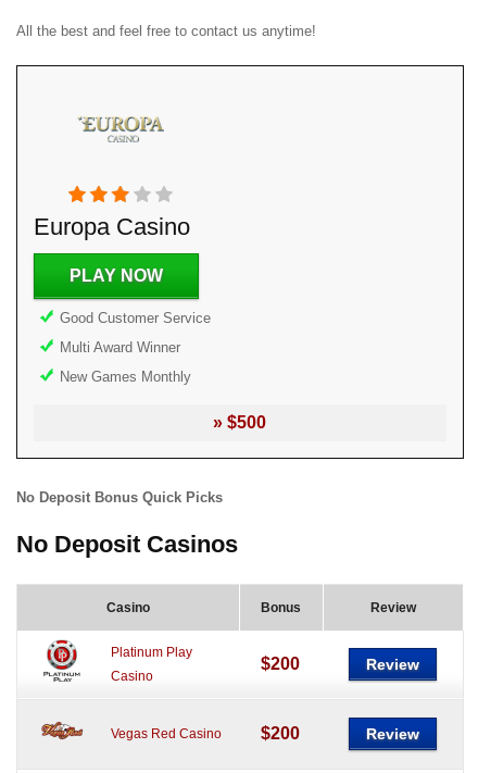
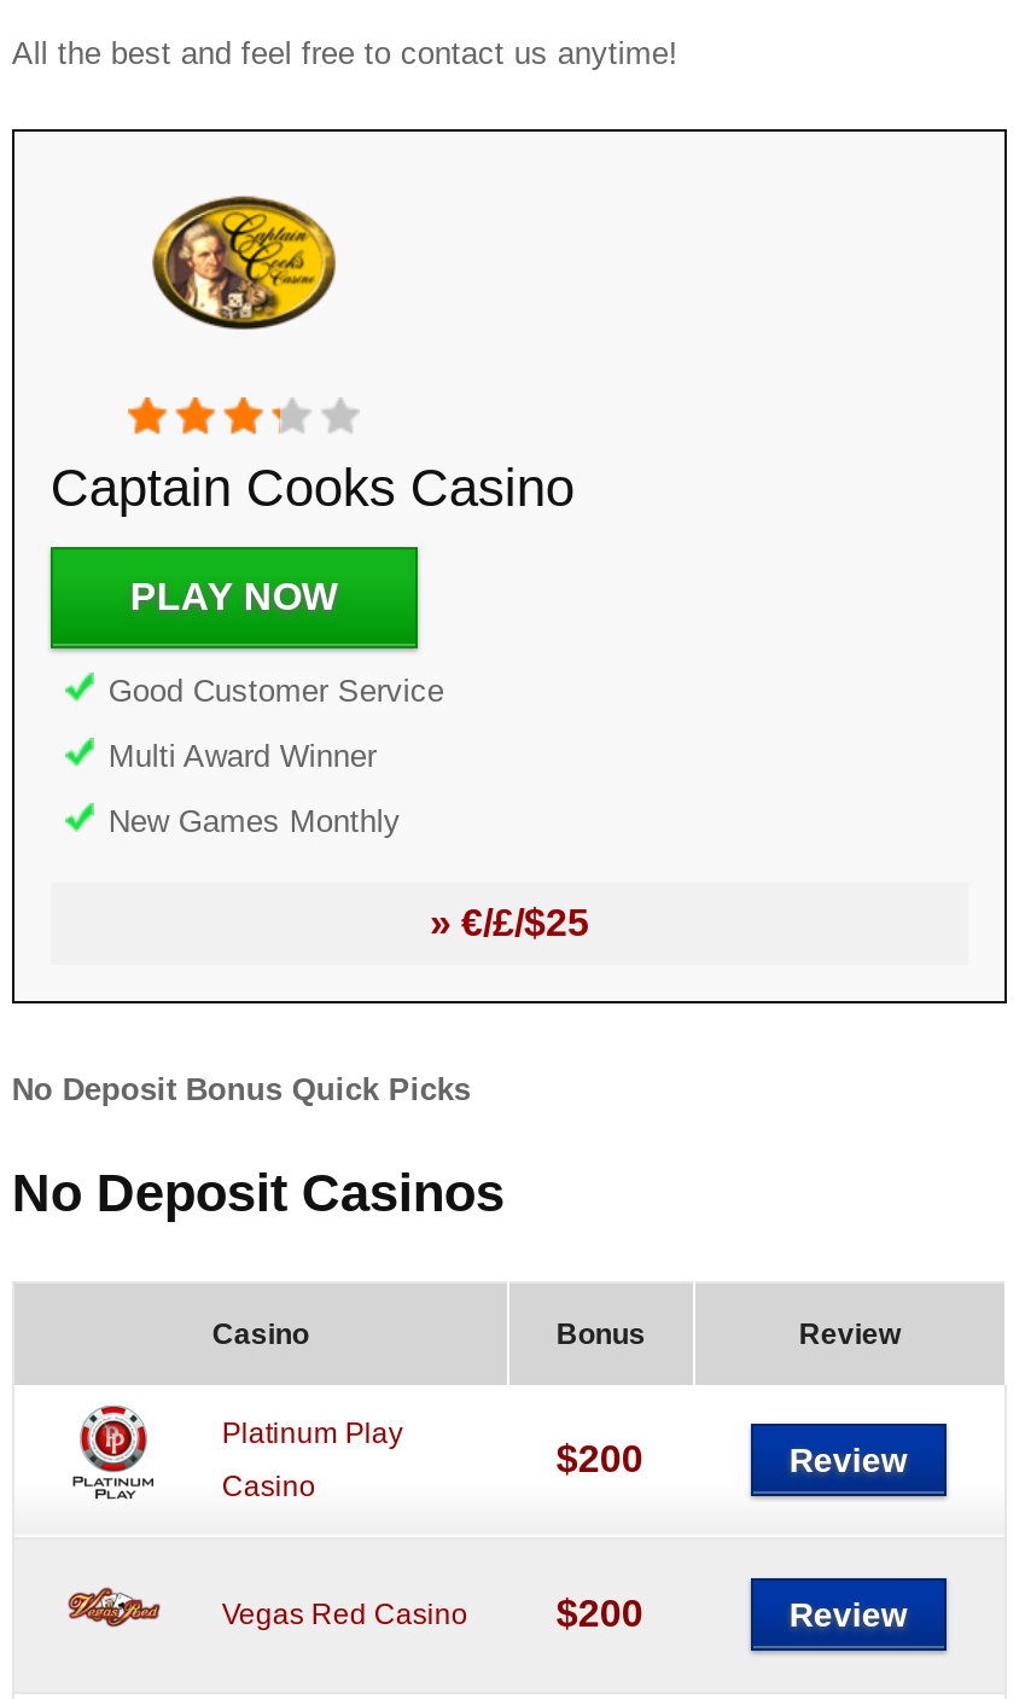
- [image]
+ [image]

- Europa Casino
+ Captain Cooks Casino

- » $500
+ » €/£/$25
